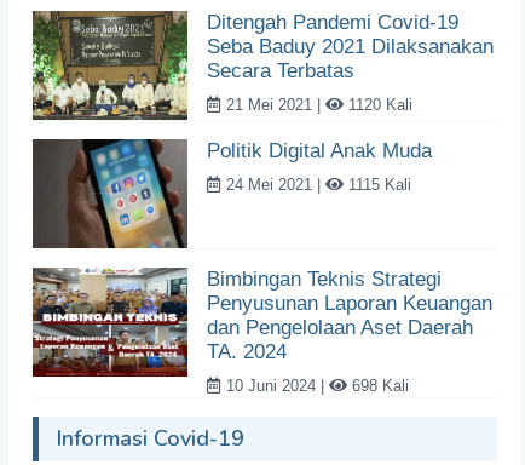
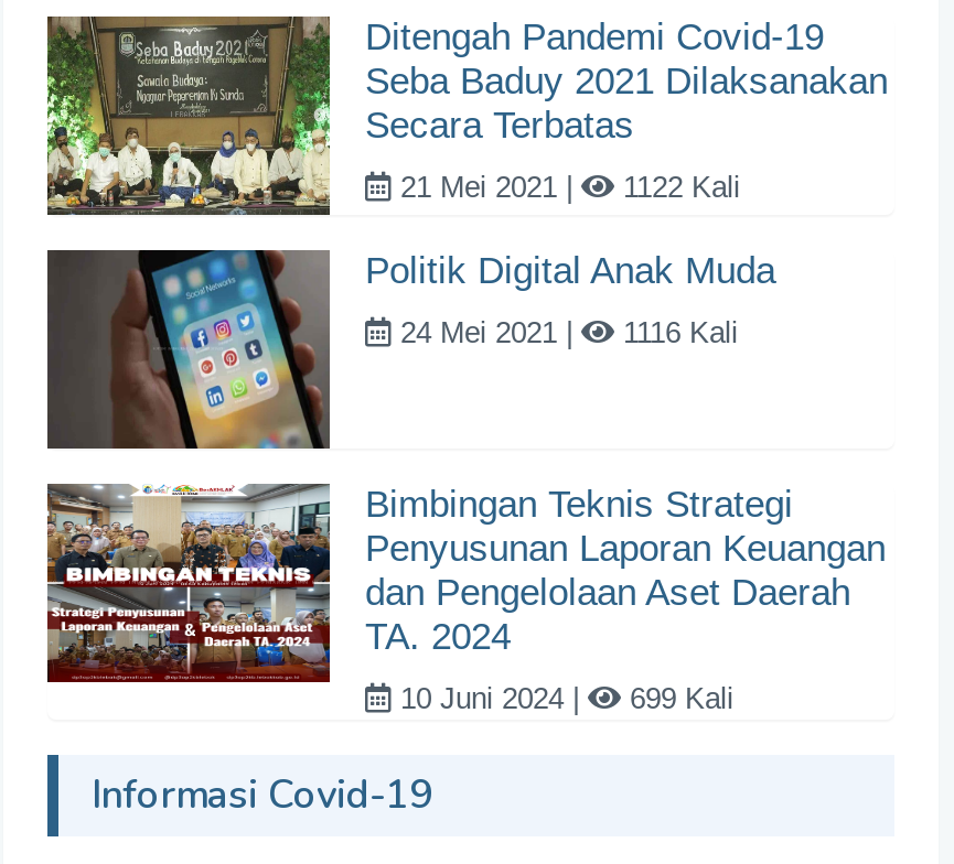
- 1120 Kali
+ 1122 Kali

- 1115 Kali
+ 1116 Kali

- 698 Kali
+ 699 Kali
